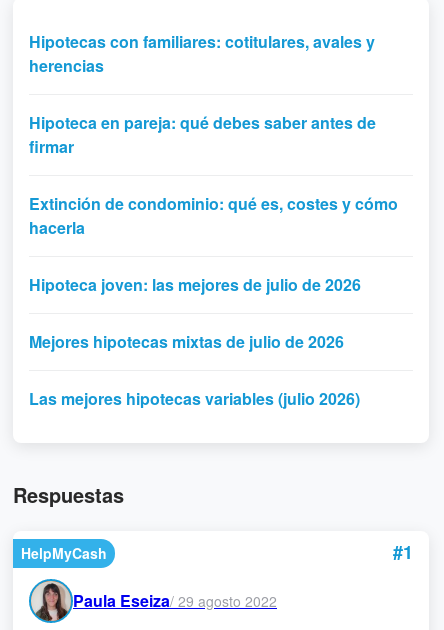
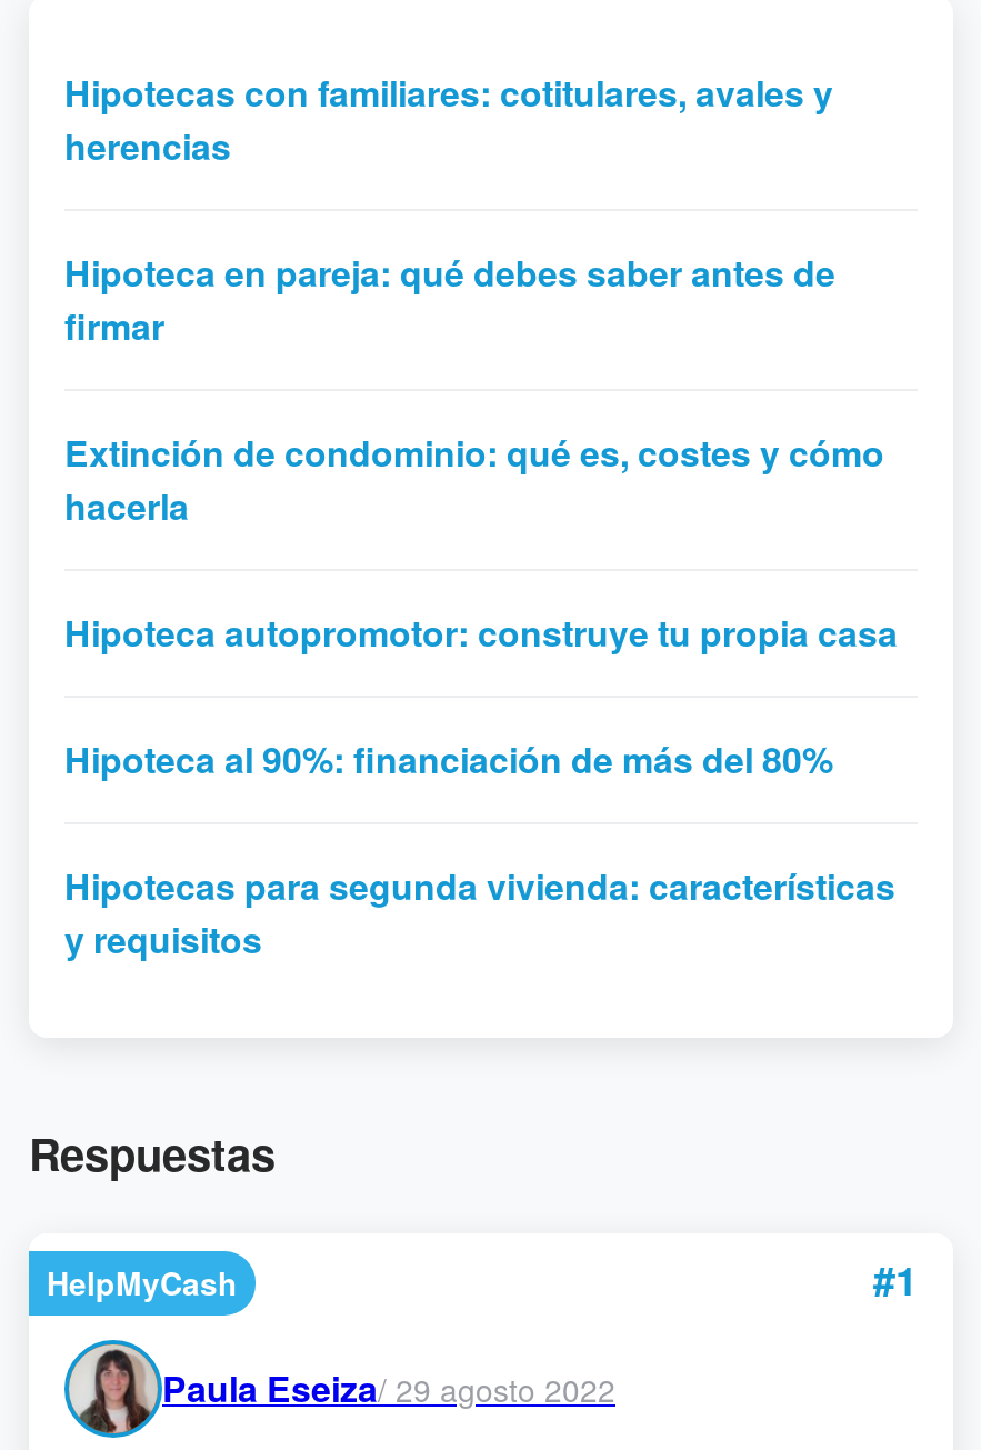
- Hipoteca joven: las mejores de julio de 2026
+ Hipoteca autopromotor: construye tu propia casa

- Mejores hipotecas mixtas de julio de 2026
+ Hipoteca al 90%: financiación de más del 80%

- Las mejores hipotecas variables (julio 2026)
+ Hipotecas para segunda vivienda: características
+ y requisitos
